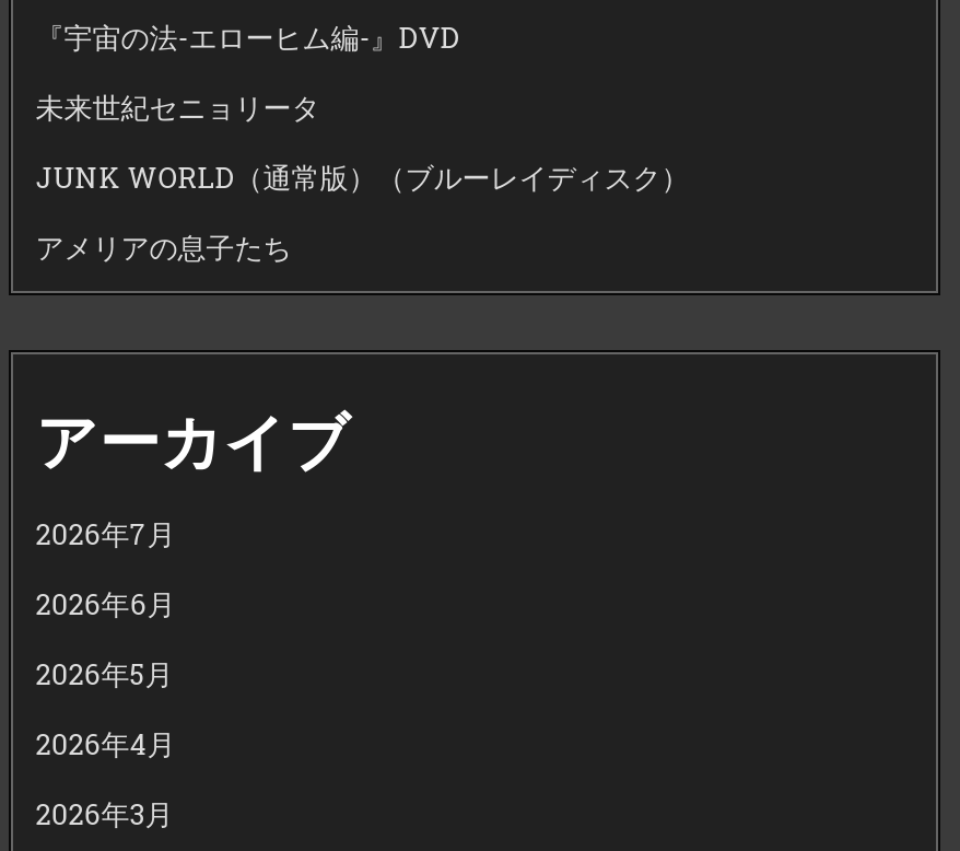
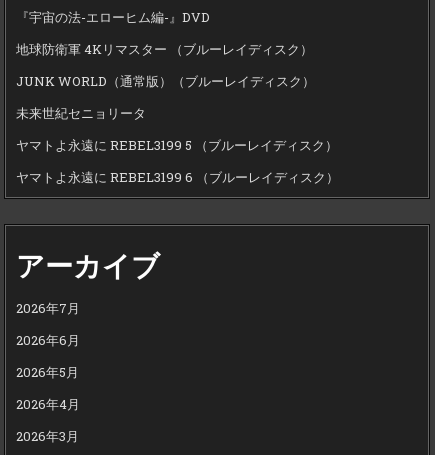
+ 地球防衛軍 4Kリマスター （ブルーレイディスク）

moved down: 未来世紀セニョリータ

- アメリアの息子たち
+ ヤマトよ永遠に REBEL3199 5 （ブルーレイディスク）
+ ヤマトよ永遠に REBEL3199 6 （ブルーレイディスク）
